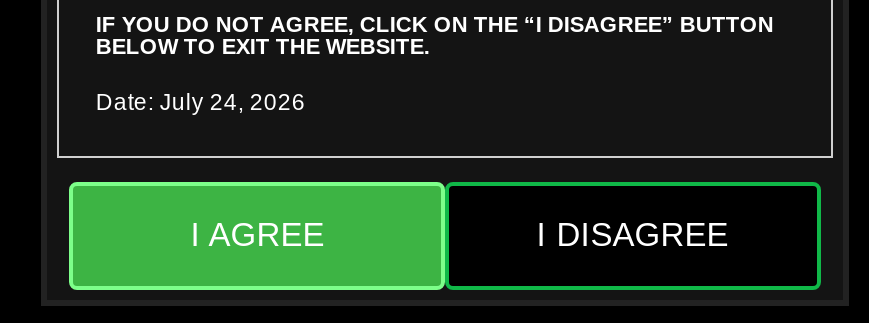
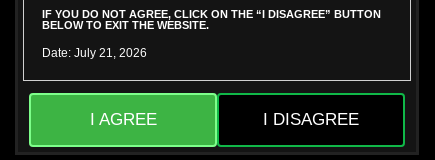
- Date: July 24, 2026
+ Date: July 21, 2026
